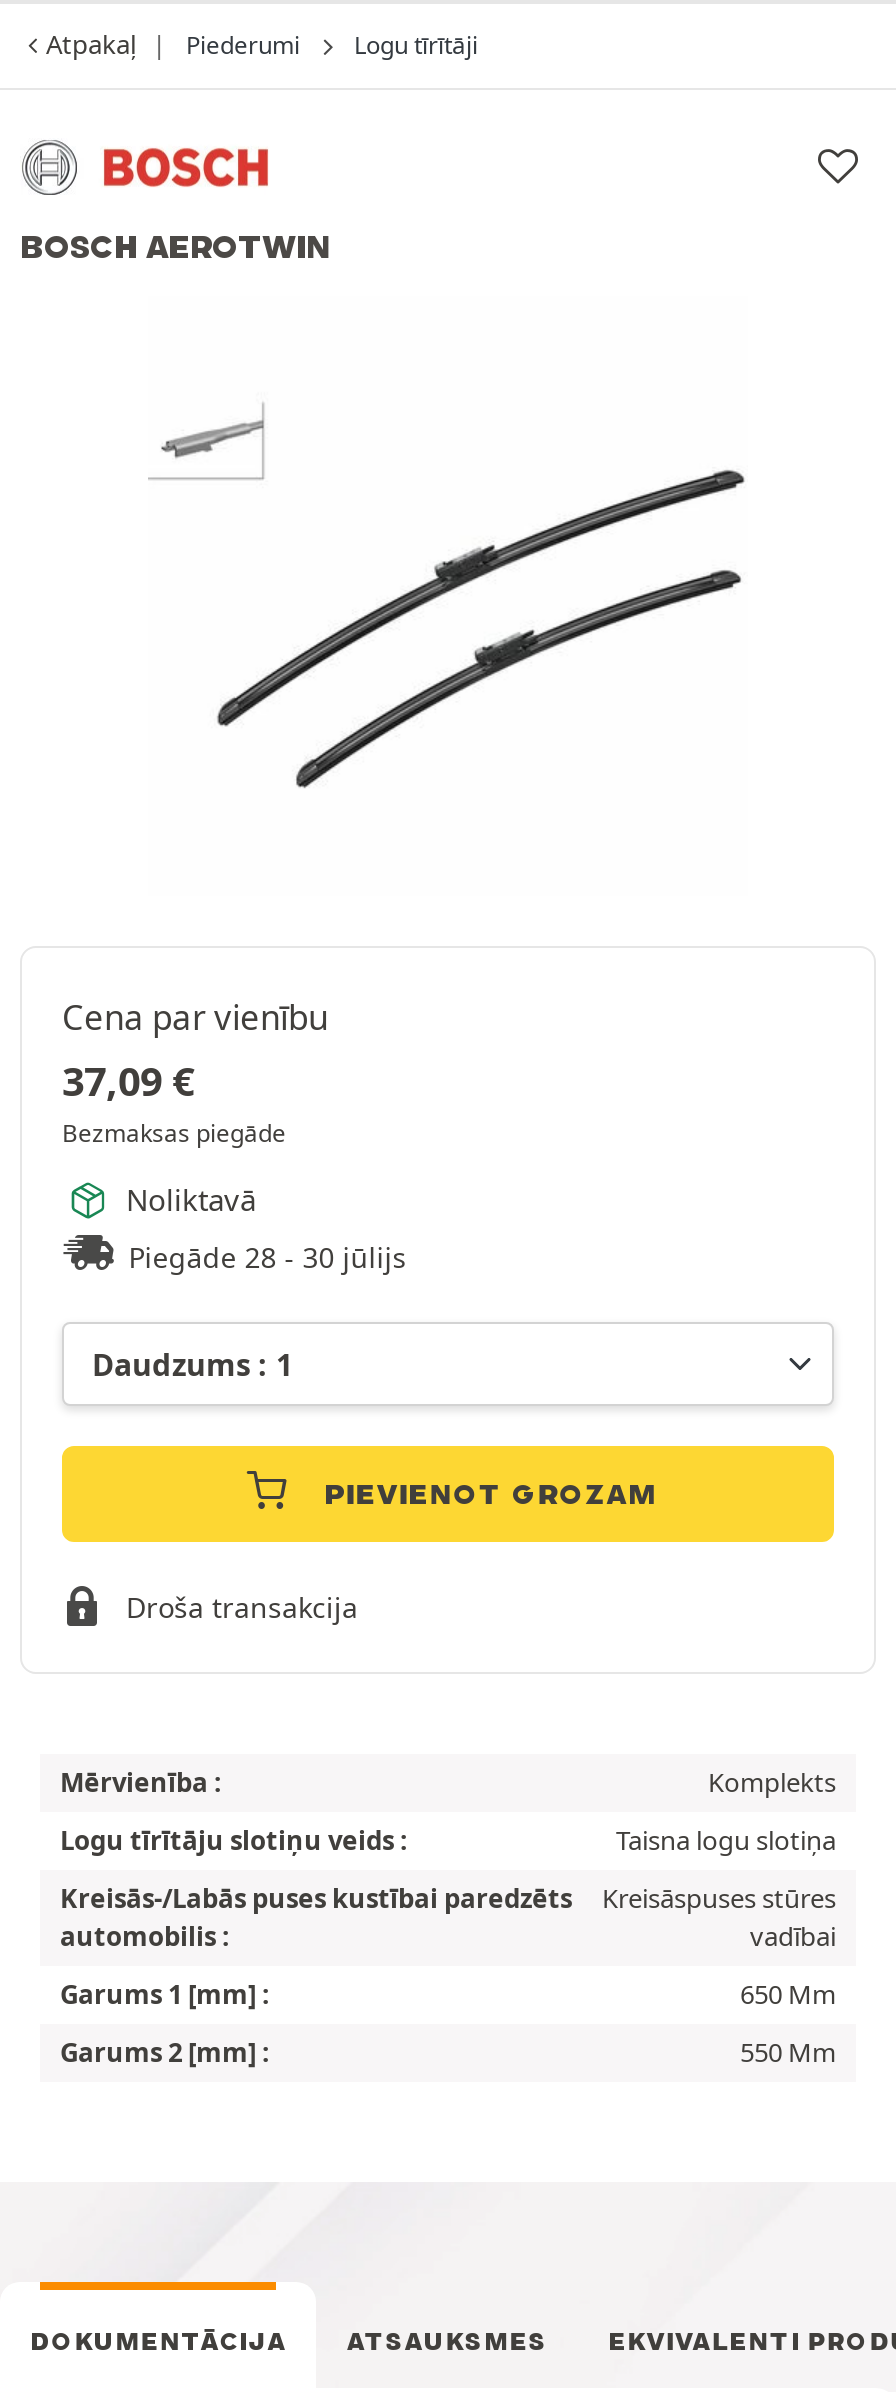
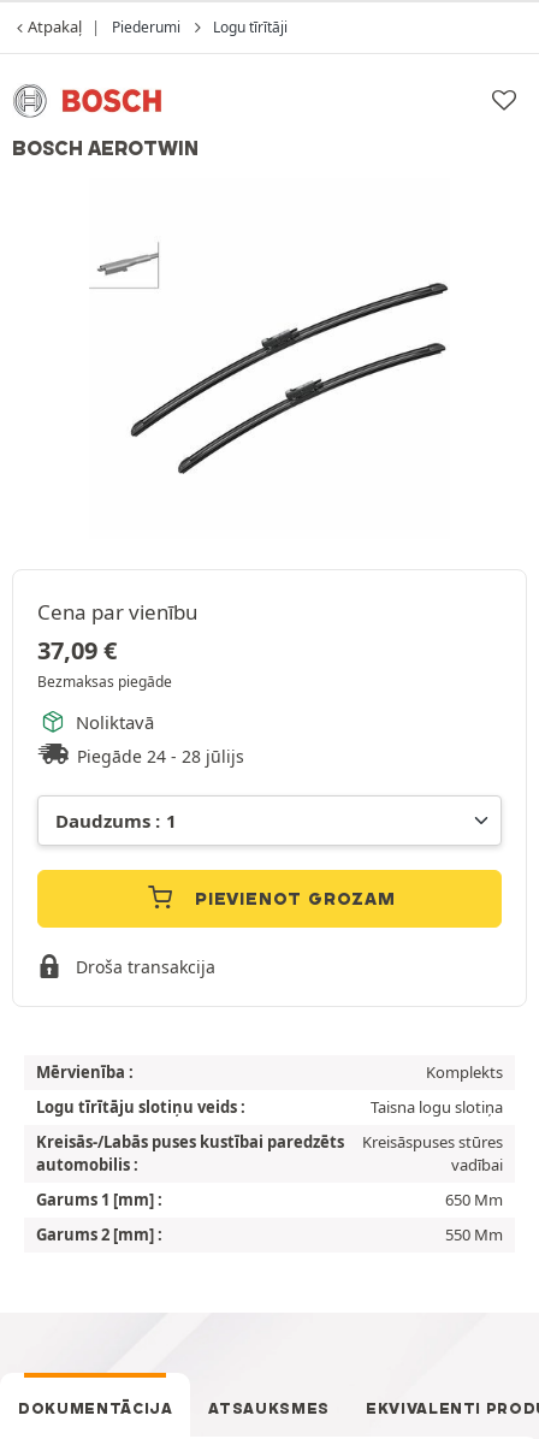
- Piegāde 28 - 30 jūlijs
+ Piegāde 24 - 28 jūlijs
